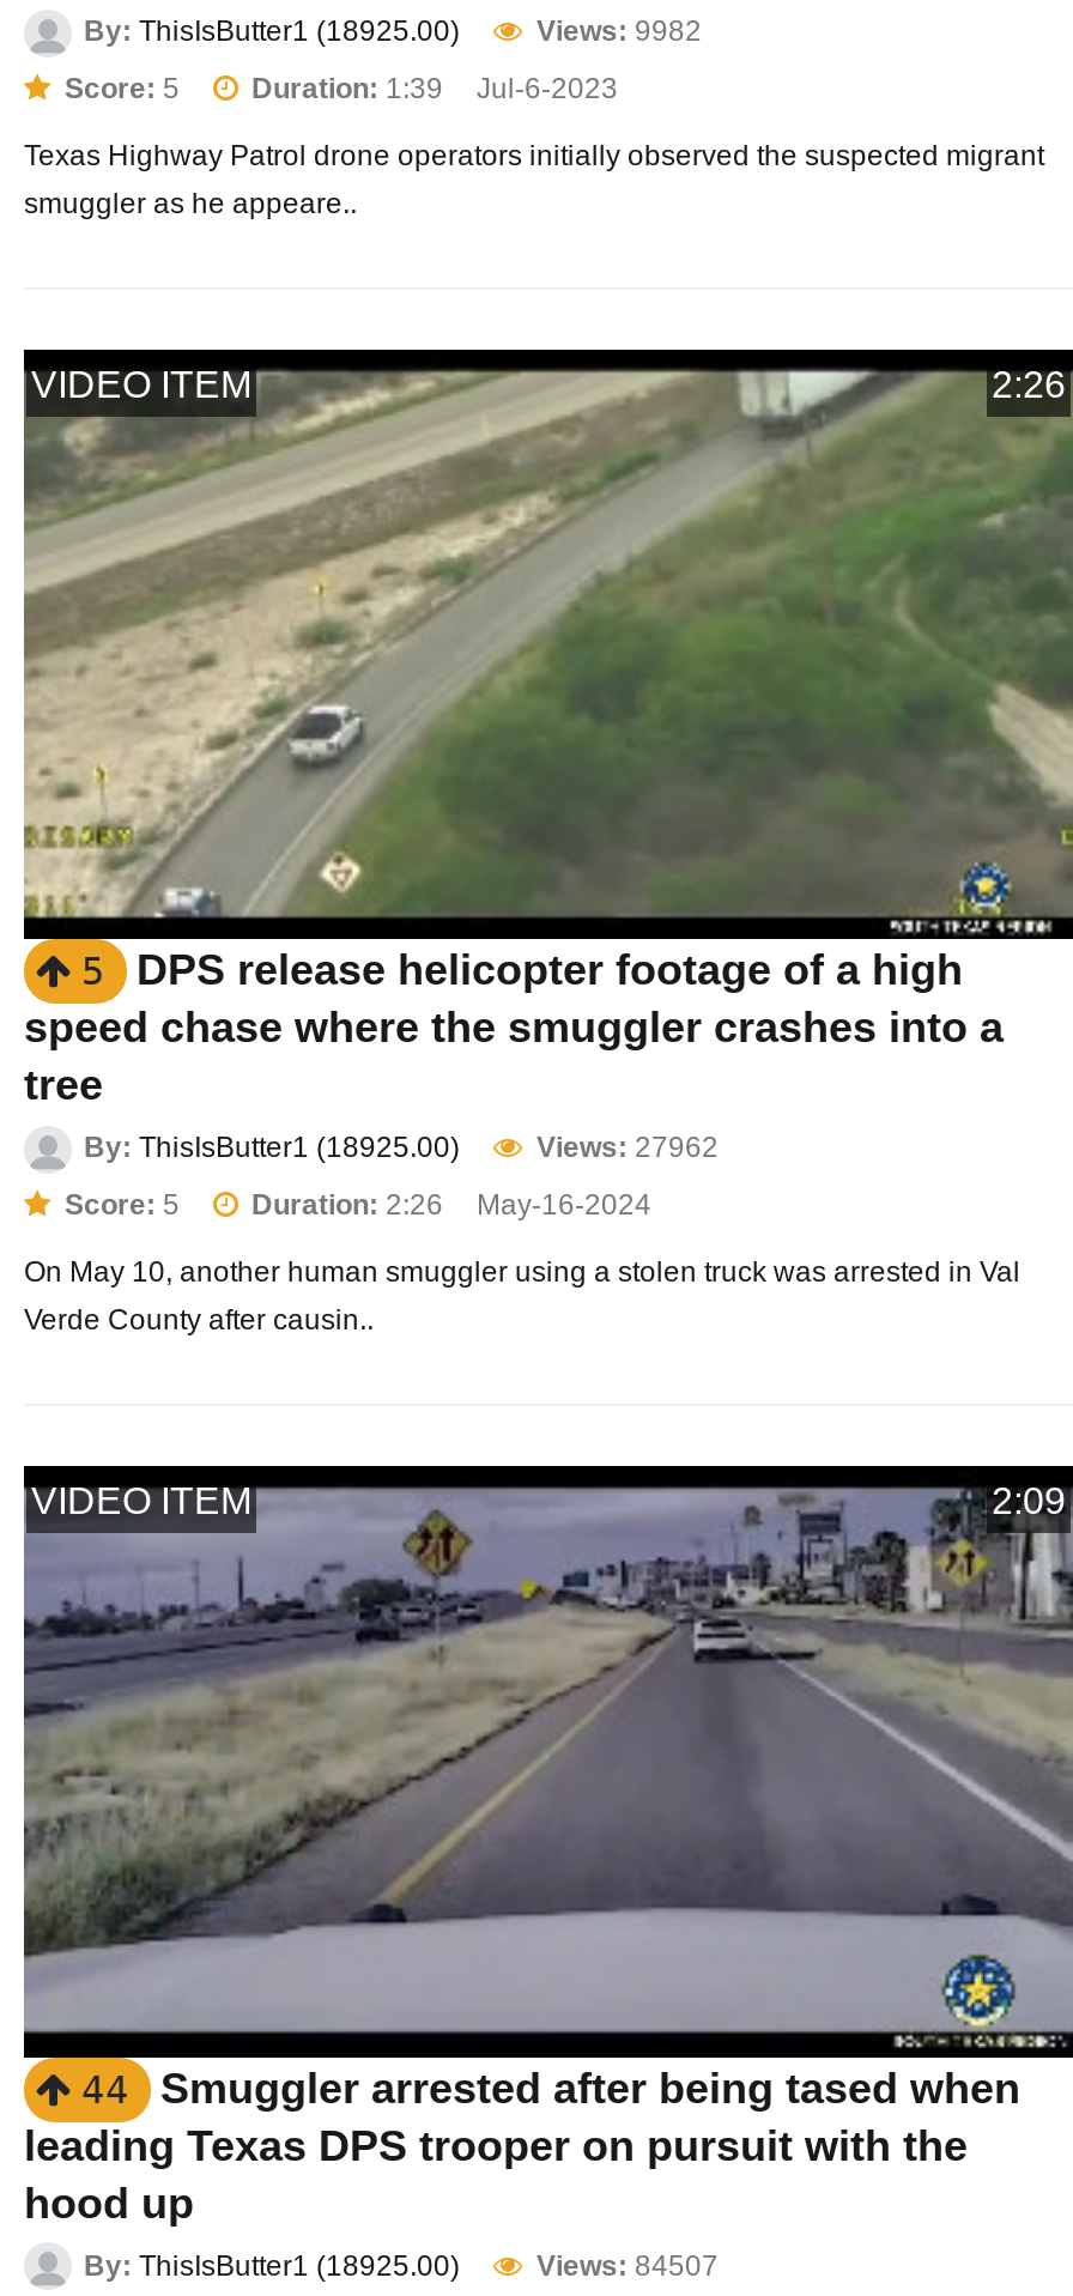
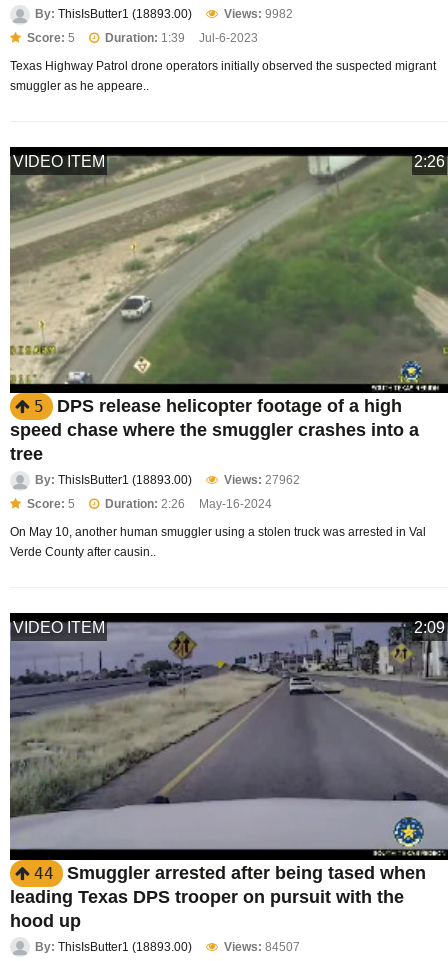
- By: ThisIsButter1 (18925.00)
+ By: ThisIsButter1 (18893.00)

- By: ThisIsButter1 (18925.00)
+ By: ThisIsButter1 (18893.00)

- By: ThisIsButter1 (18925.00)
+ By: ThisIsButter1 (18893.00)
